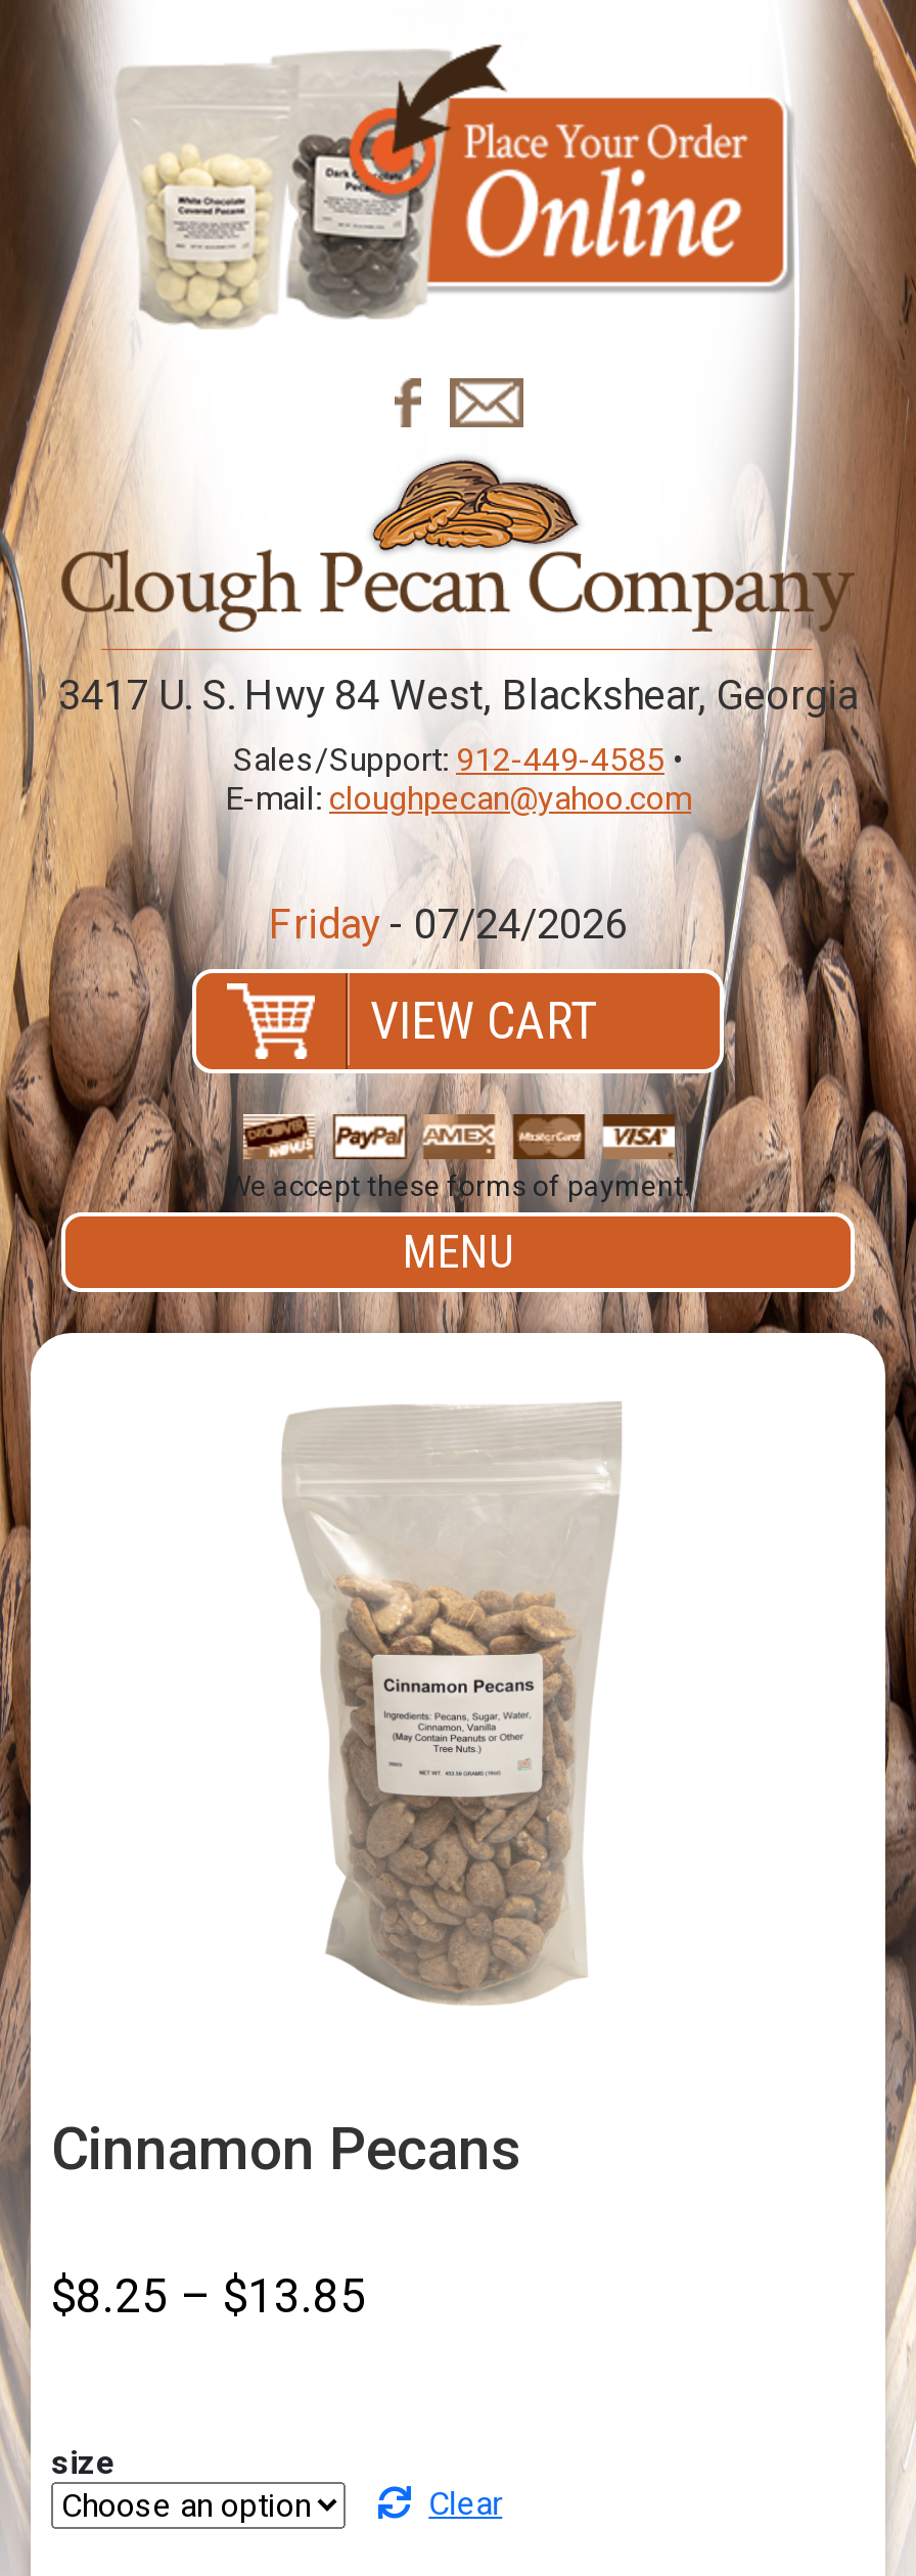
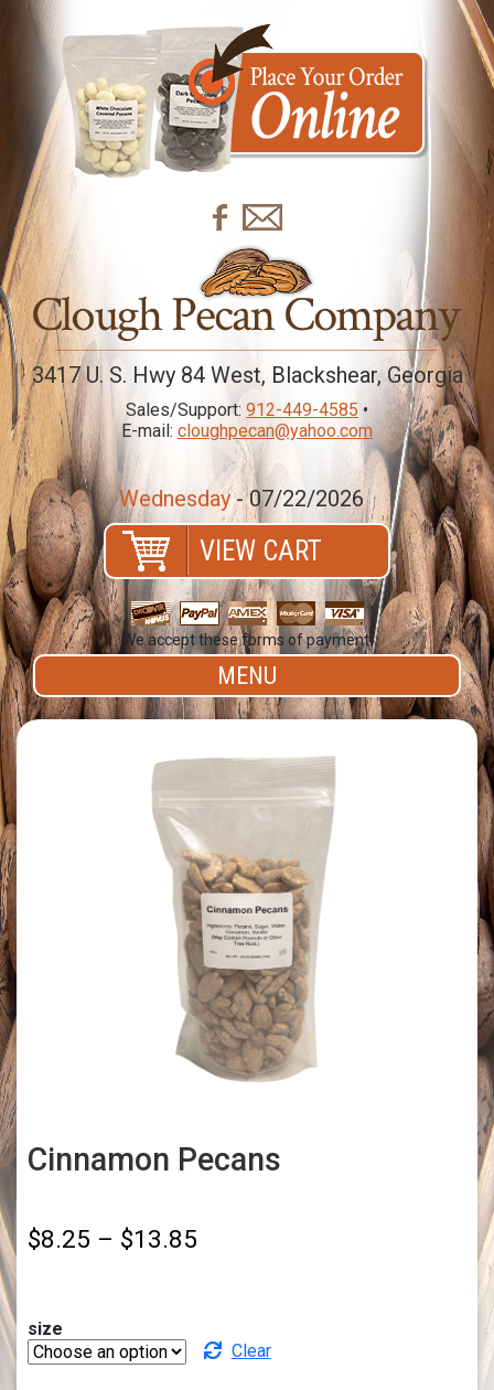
- Friday - 07/24/2026
+ Wednesday - 07/22/2026
